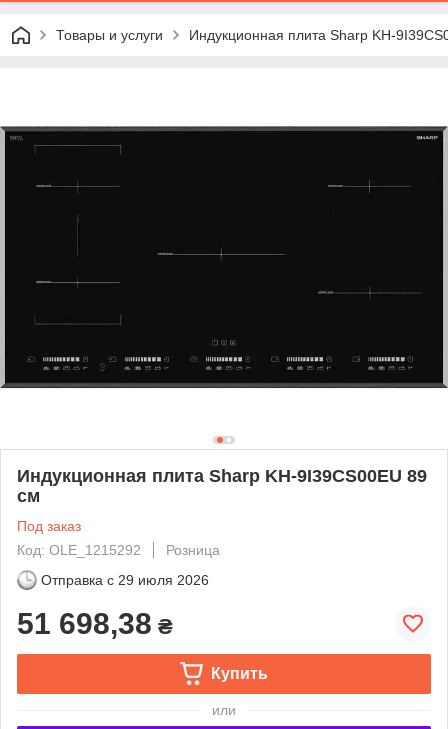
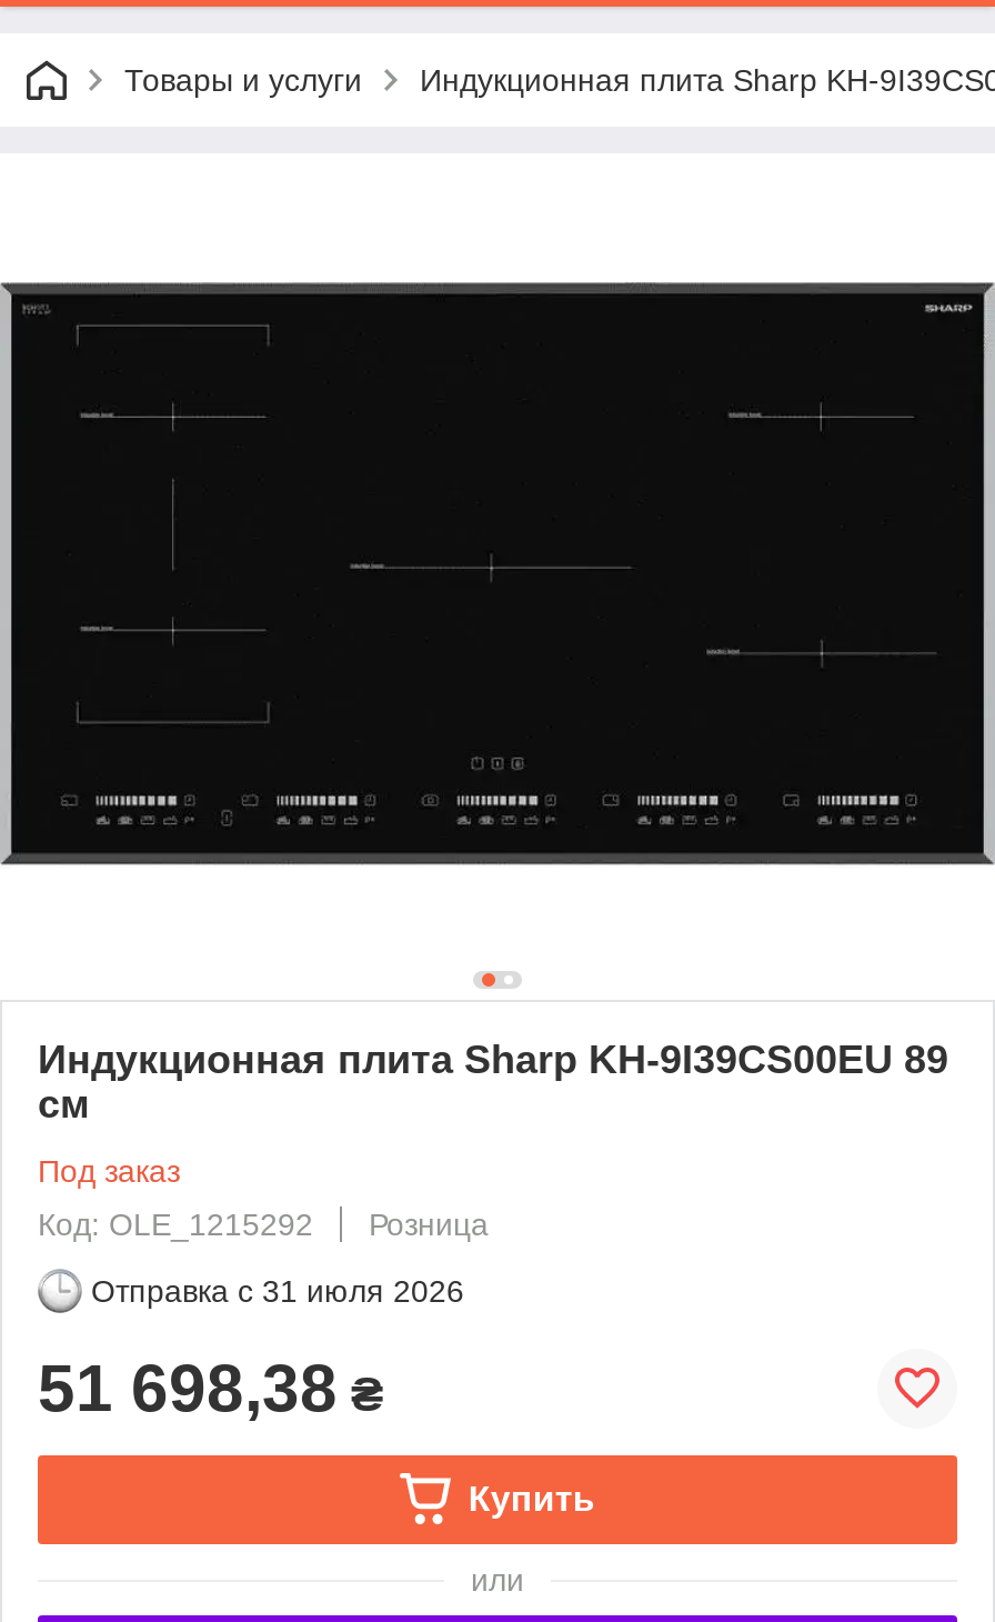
- Отправка с 29 июля 2026
+ Отправка с 31 июля 2026
